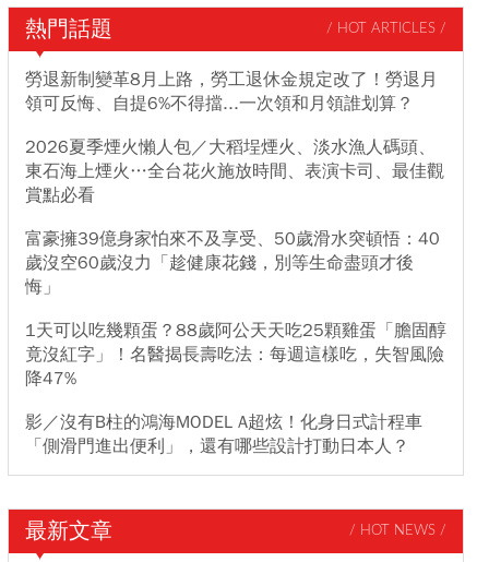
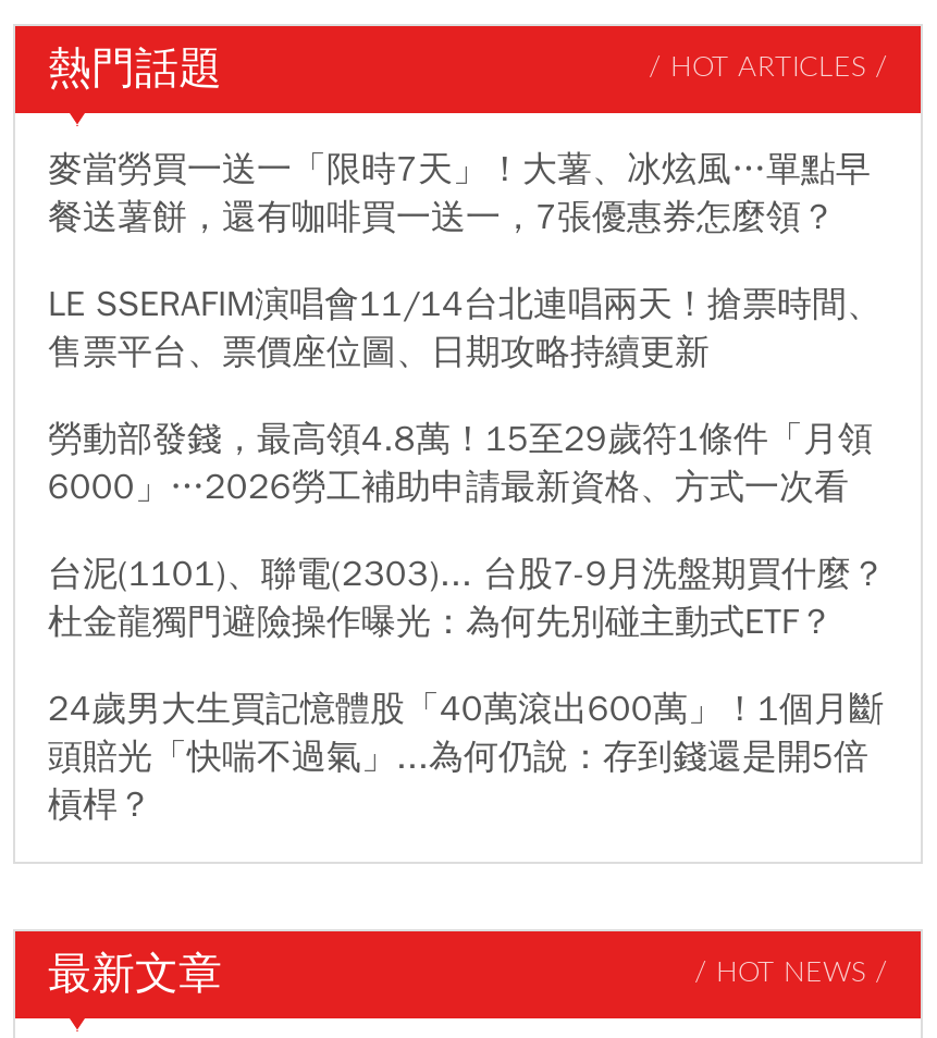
- 勞退新制變革8月上路，勞工退休金規定改了！勞退月
- 領可反悔、自提6%不得擋...一次領和月領誰划算？
+ 麥當勞買一送一「限時7天」！大薯、冰炫風…單點早
+ 餐送薯餅，還有咖啡買一送一，7張優惠券怎麼領？

- 2026夏季煙火懶人包／大稻埕煙火、淡水漁人碼頭、
- 東石海上煙火…全台花火施放時間、表演卡司、最佳觀
- 賞點必看
+ LE SSERAFIM演唱會11/14台北連唱兩天！搶票時間、
+ 售票平台、票價座位圖、日期攻略持續更新

- 富豪擁39億身家怕來不及享受、50歲滑水突頓悟：40
- 歲沒空60歲沒力「趁健康花錢，別等生命盡頭才後
- 悔」
+ 勞動部發錢，最高領4.8萬！15至29歲符1條件「月領
+ 6000」…2026勞工補助申請最新資格、方式一次看

- 1天可以吃幾顆蛋？88歲阿公天天吃25顆雞蛋「膽固醇
- 竟沒紅字」！名醫揭長壽吃法：每週這樣吃，失智風險
- 降47%
+ 台泥(1101)、聯電(2303)... 台股7-9月洗盤期買什麼？
+ 杜金龍獨門避險操作曝光：為何先別碰主動式ETF？

- 影／沒有B柱的鴻海MODEL A超炫！化身日式計程車
- 「側滑門進出便利」，還有哪些設計打動日本人？
+ 24歲男大生買記憶體股「40萬滾出600萬」！1個月斷
+ 頭賠光「快喘不過氣」...為何仍說：存到錢還是開5倍
+ 槓桿？
